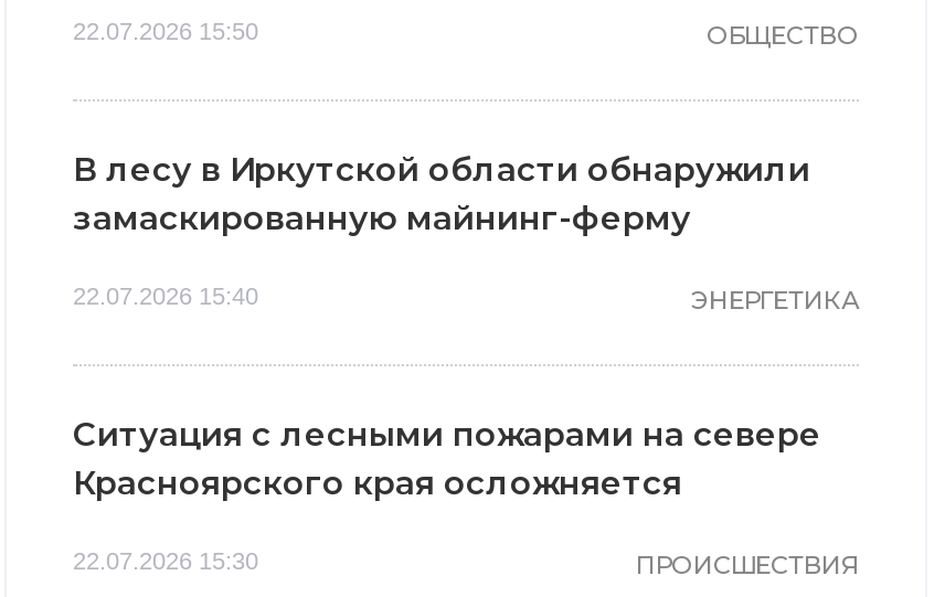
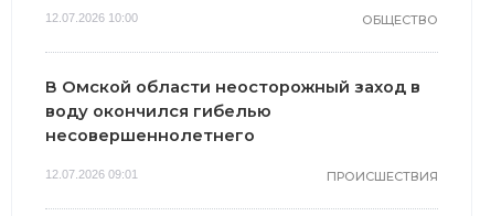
- 22.07.2026 15:50
+ 12.07.2026 10:00

- В лесу в Иркутской области обнаружили
- замаскированную майнинг-ферму
- 22.07.2026 15:40
- ЭНЕРГЕТИКА
- Ситуация с лесными пожарами на севере
- Красноярского края осложняется
- 22.07.2026 15:30
+ В Омской области неосторожный заход в
+ воду окончился гибелью
+ несовершеннолетнего
+ 12.07.2026 09:01
